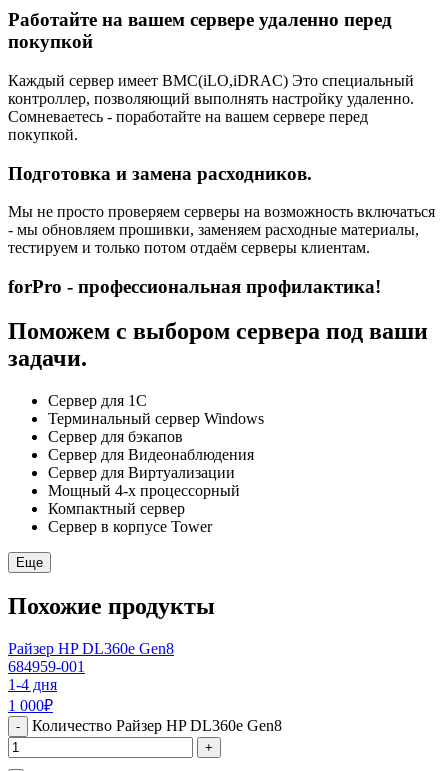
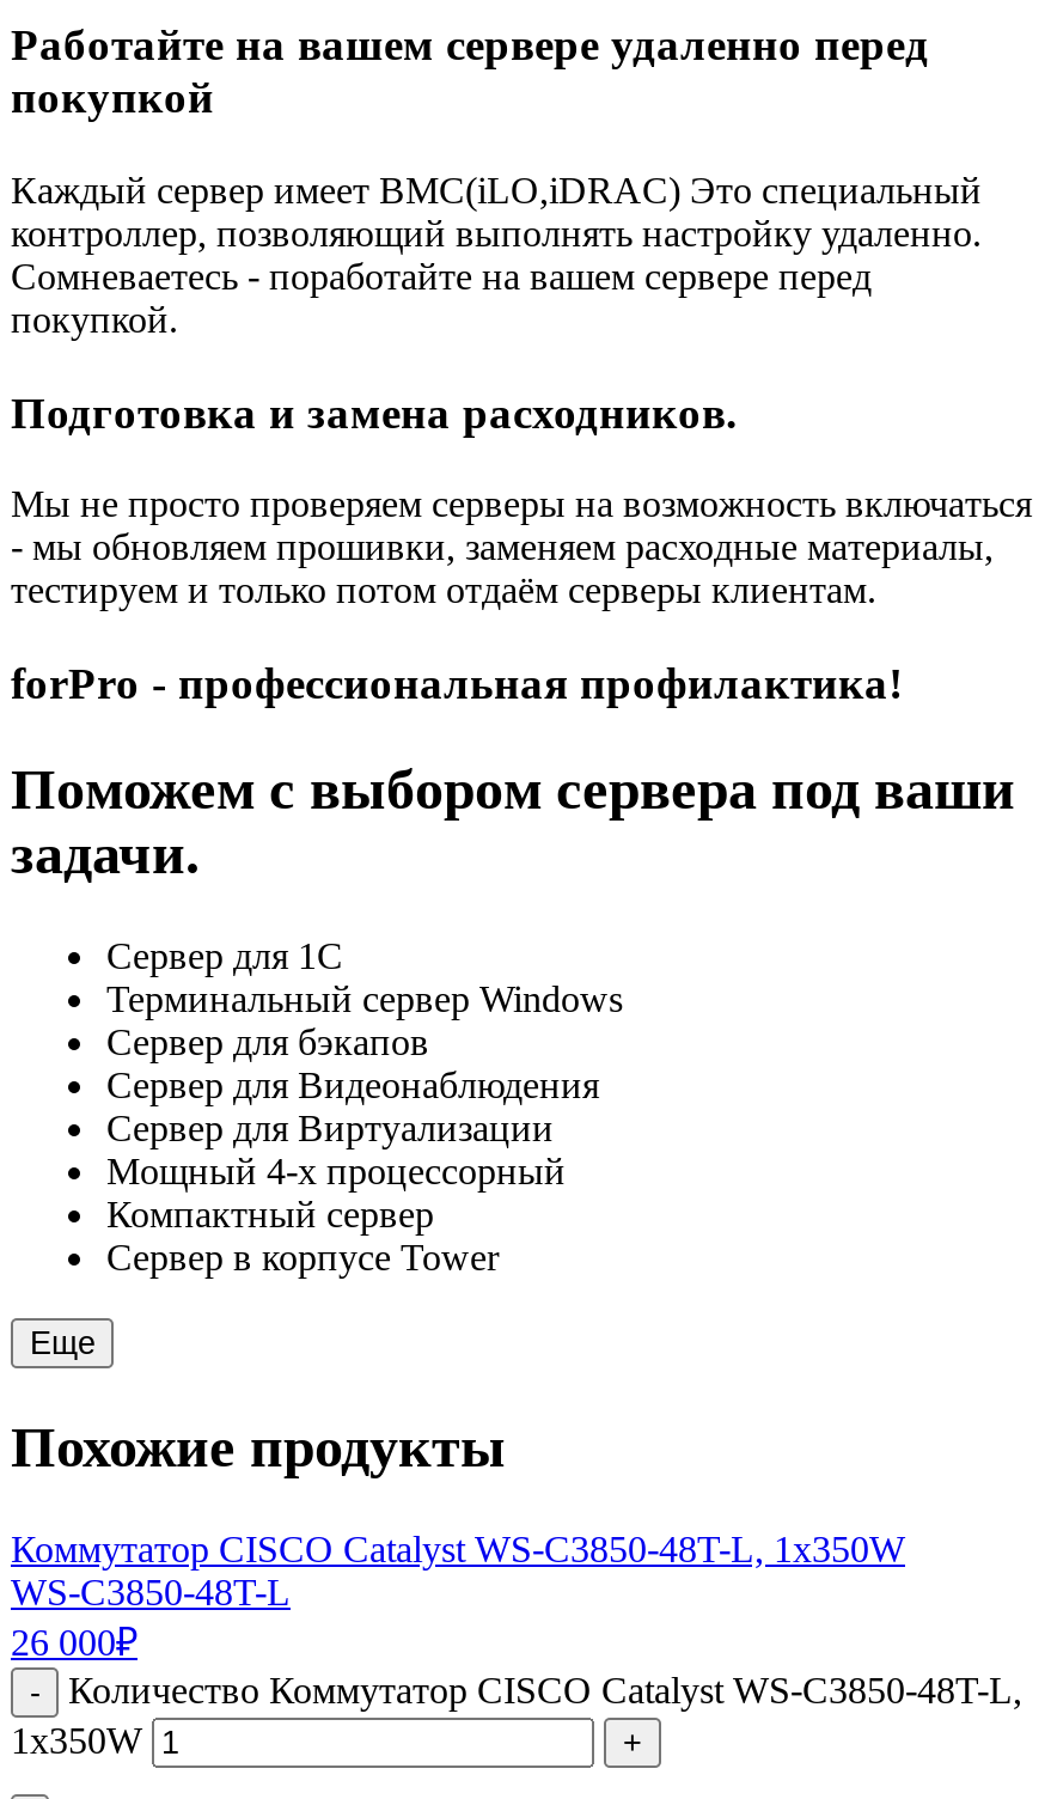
- Райзер HP DL360e Gen8
- 684959-001
- 1-4 дня
- 1 000₽
+ Коммутатор CISCO Catalyst WS-C3850-48T-L, 1x350W
+ WS-C3850-48T-L
+ 26 000₽

- Количество Райзер HP DL360e Gen8
+ Количество Коммутатор CISCO Catalyst WS-C3850-48T-L,
+ 1x350W
